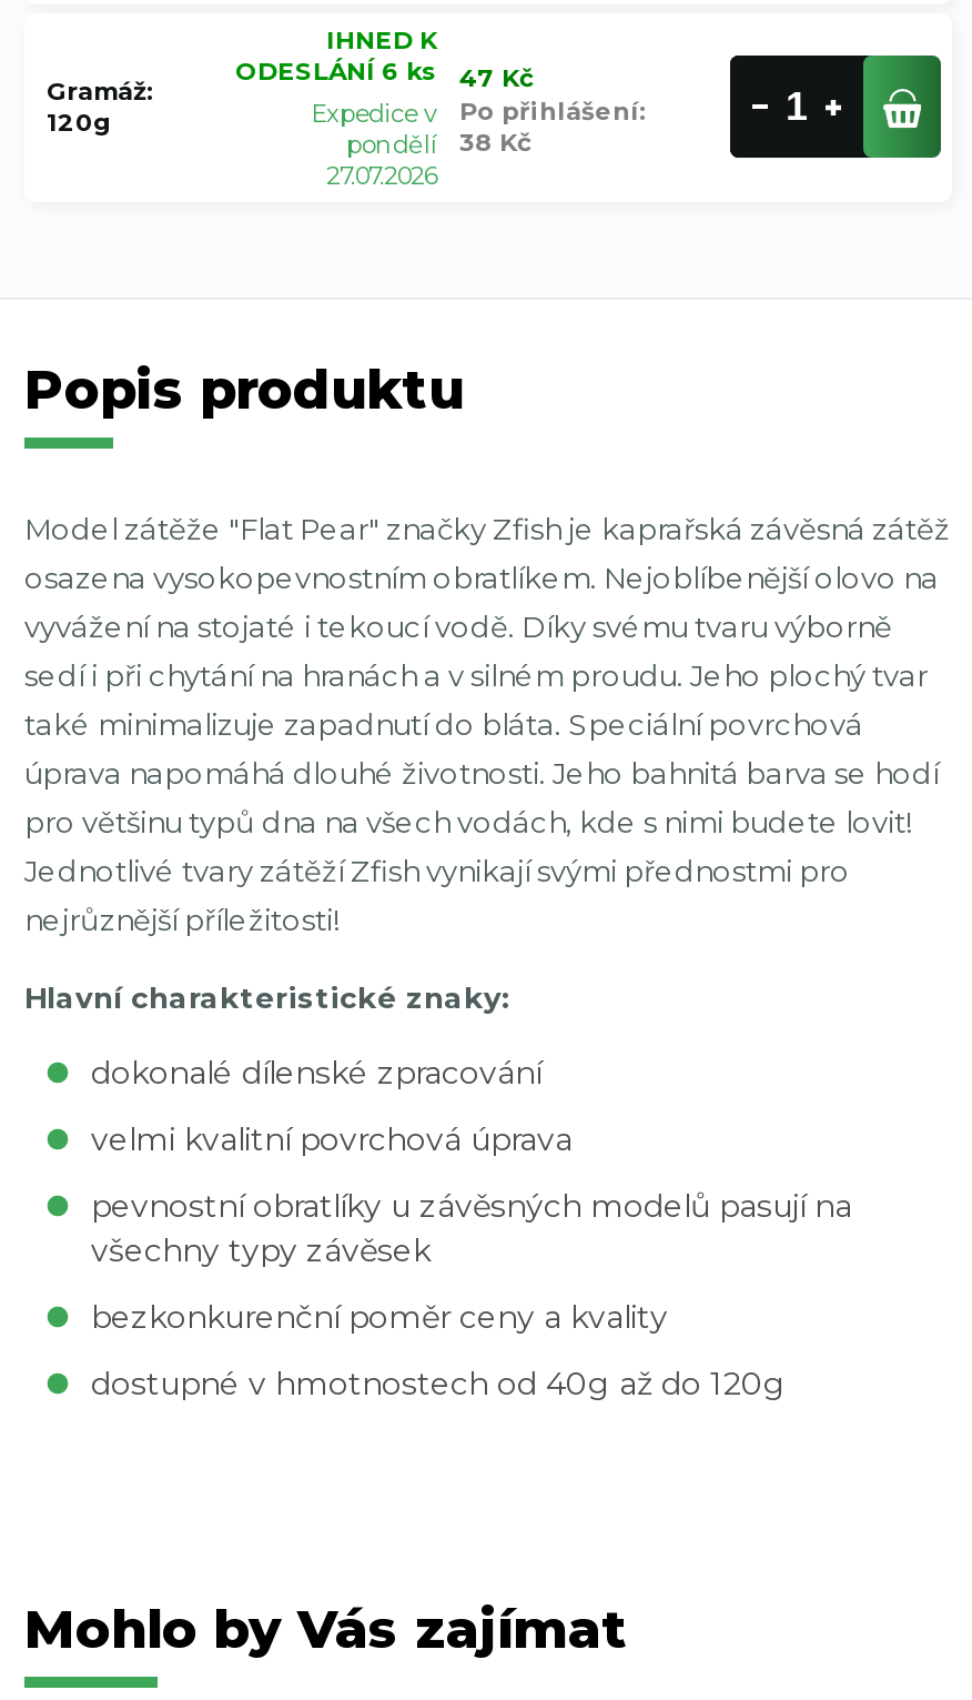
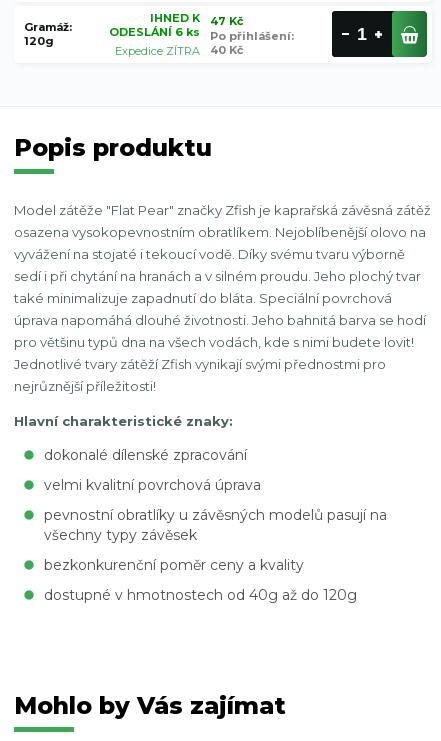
- Expedice v
- pondělí
- 27.07.2026
+ Expedice ZÍTRA

- 38 Kč
+ 40 Kč
